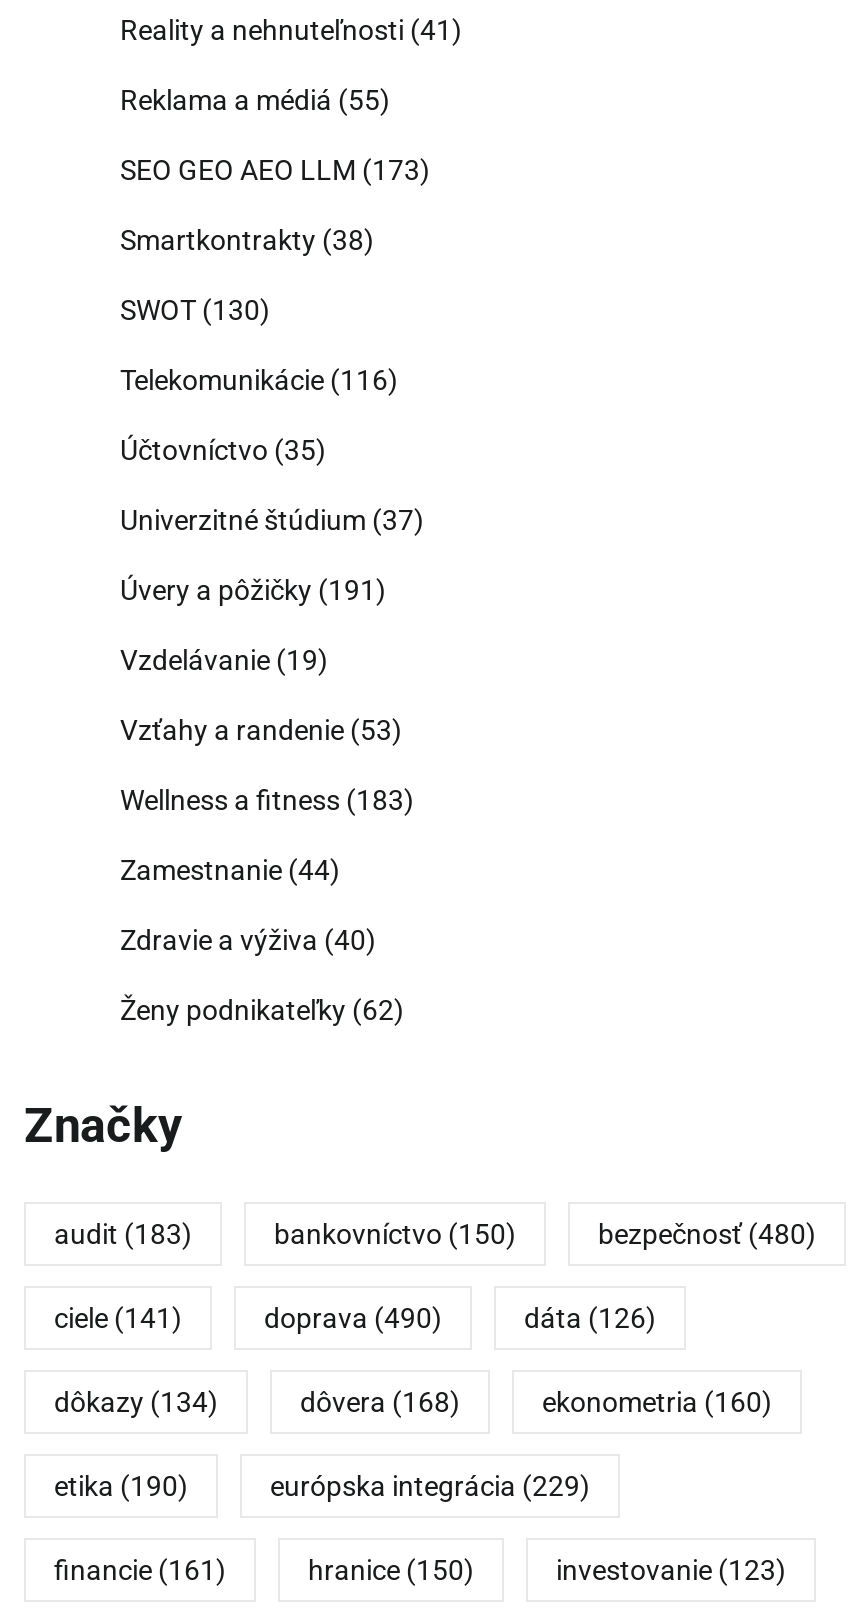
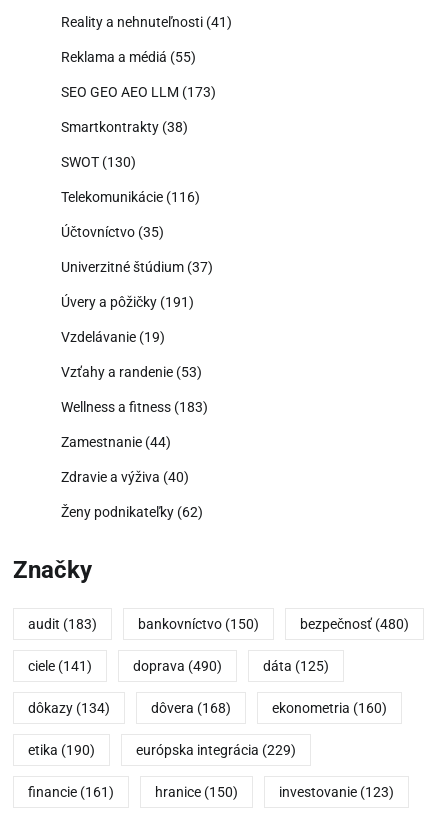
- dáta (126)
+ dáta (125)
